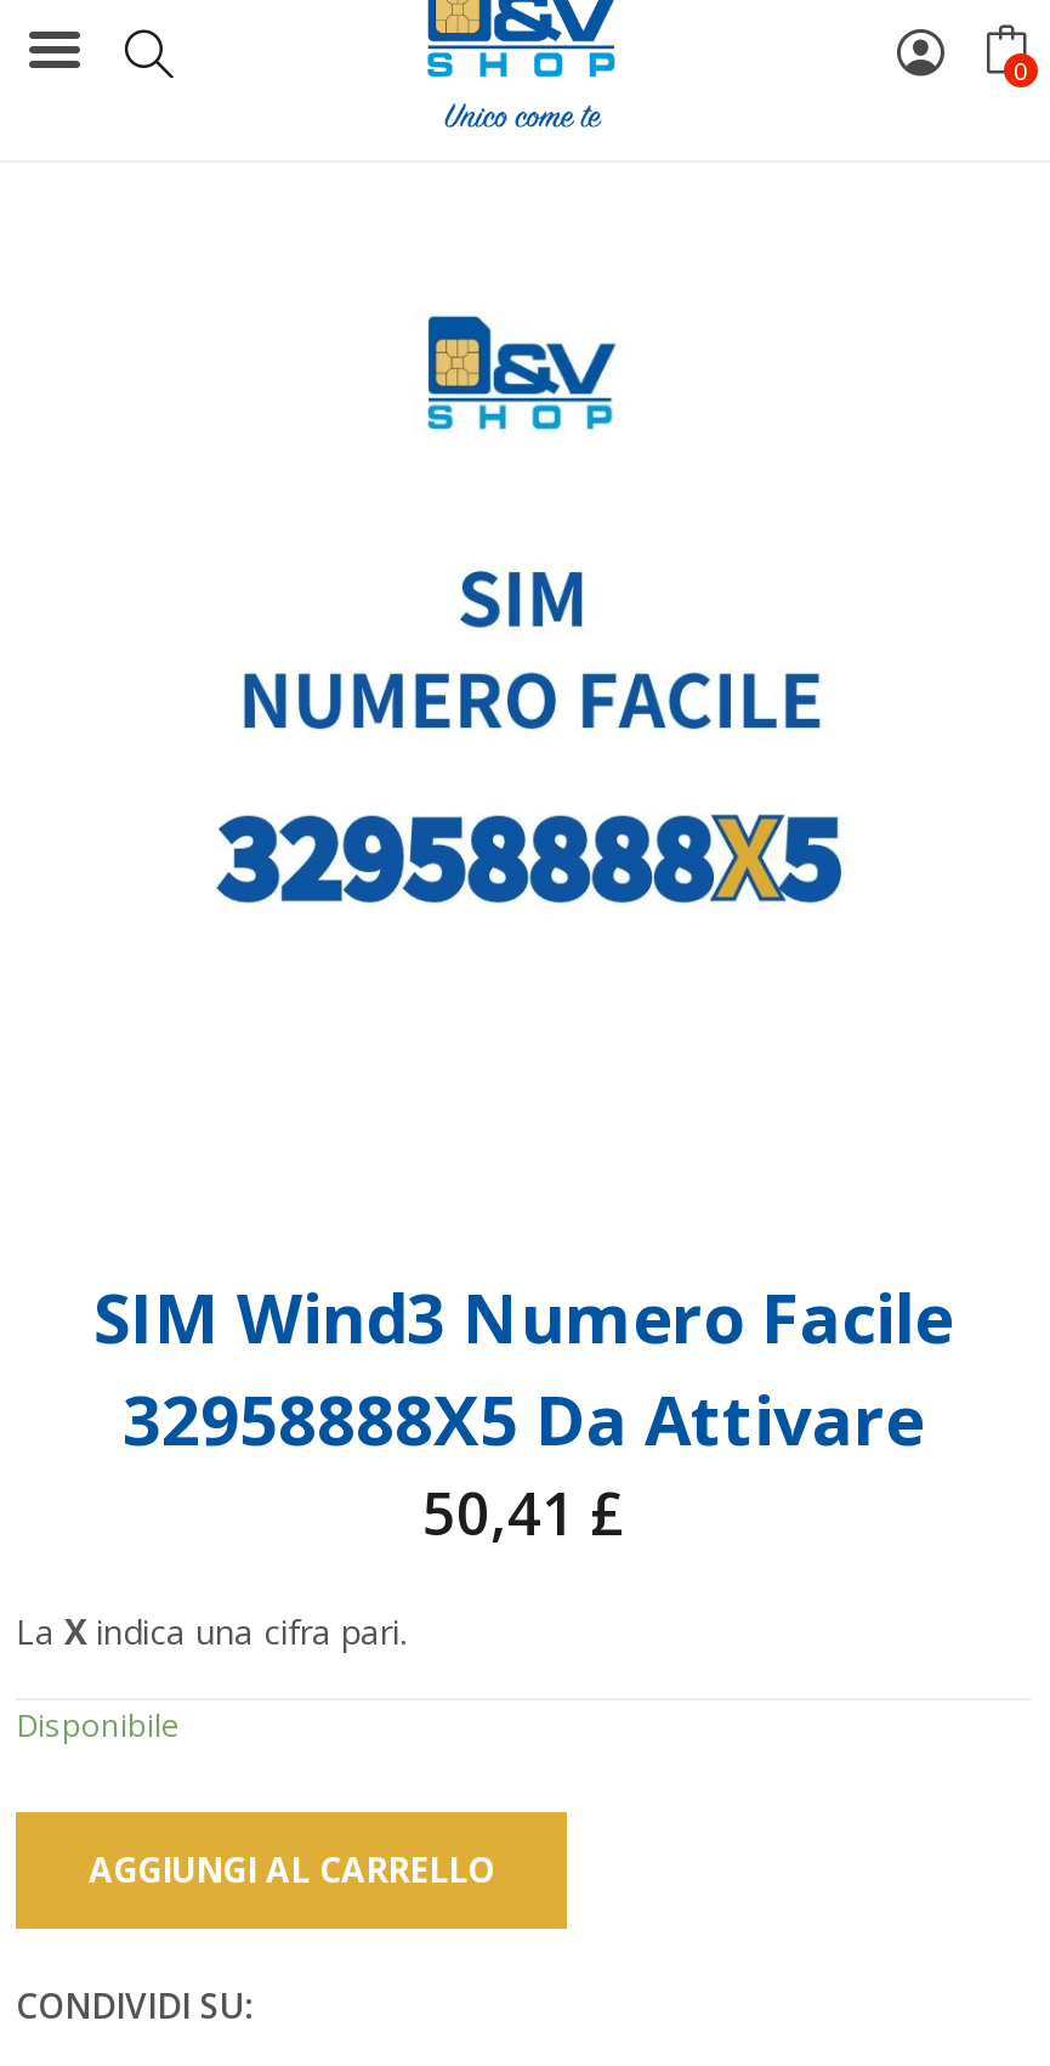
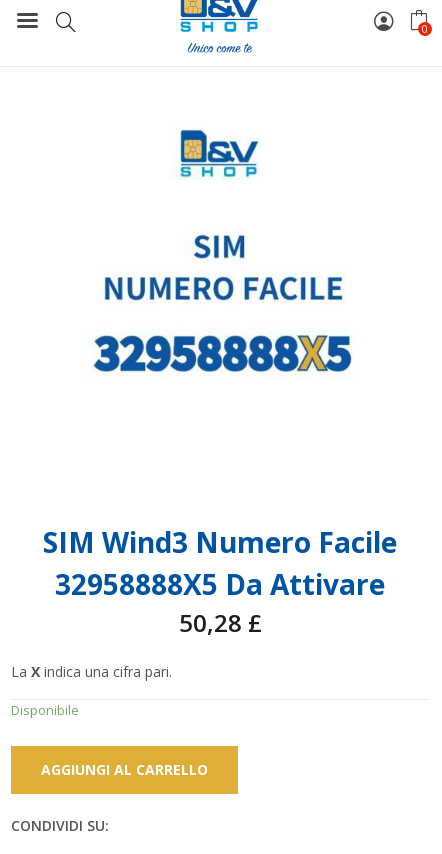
- 50,41 £
+ 50,28 £
